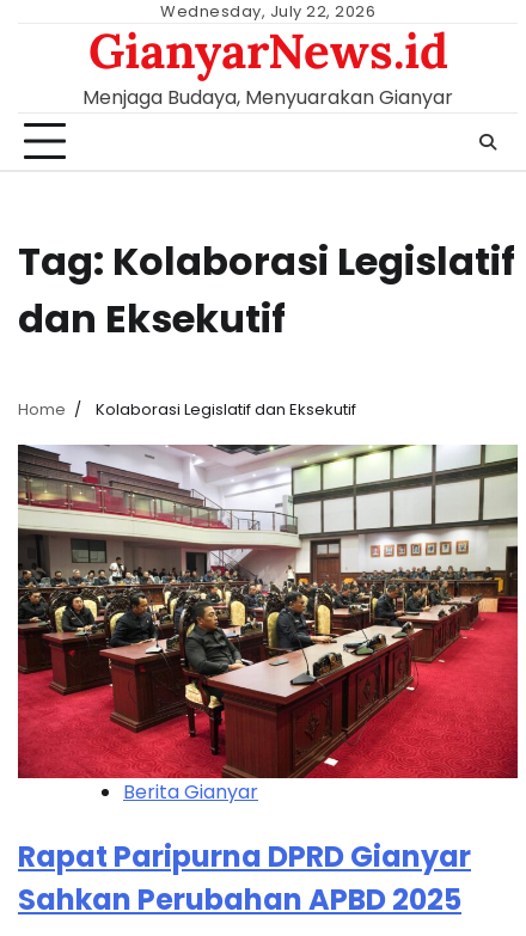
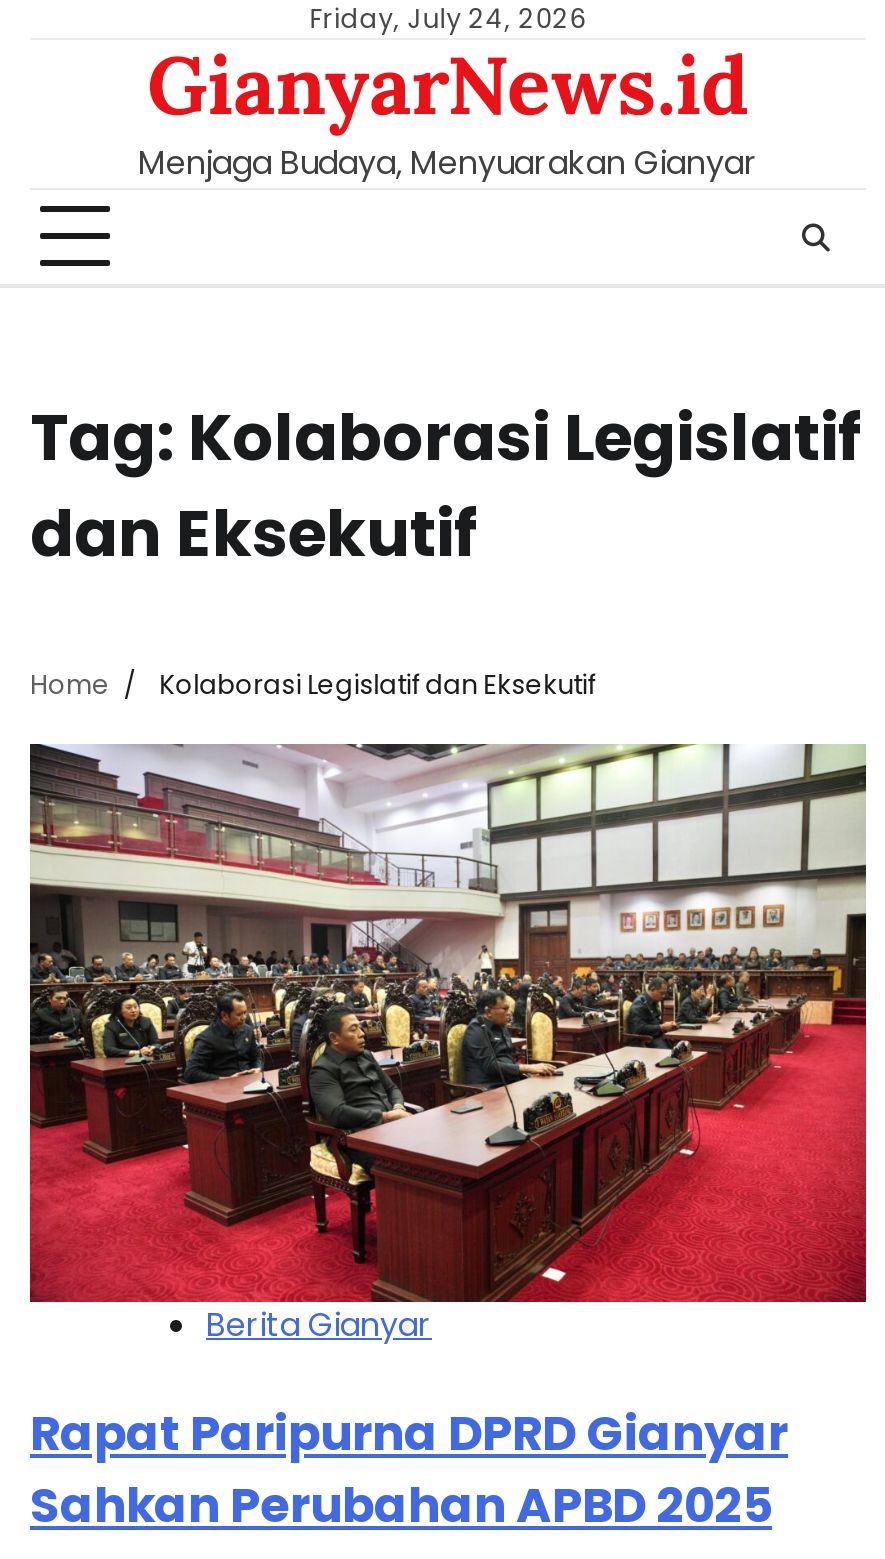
- Wednesday, July 22, 2026
+ Friday, July 24, 2026
